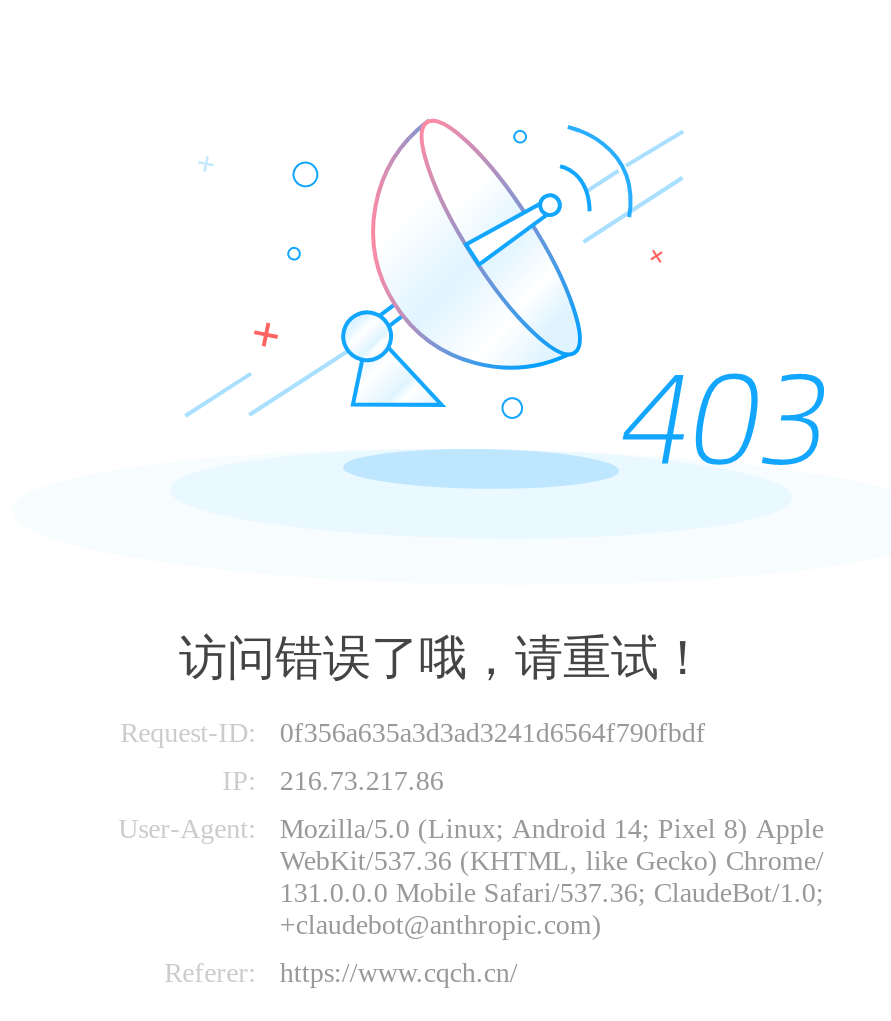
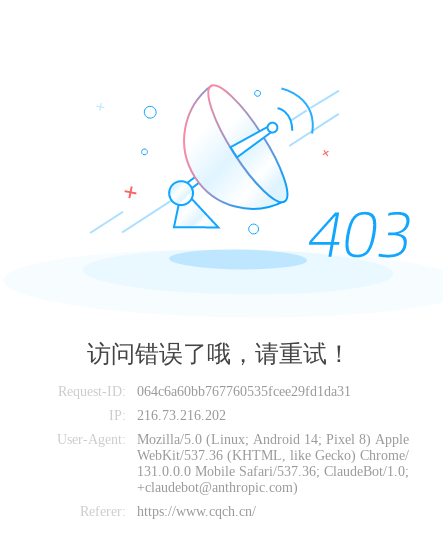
- 0f356a635a3d3ad3241d6564f790fbdf
+ 064c6a60bb767760535fcee29fd1da31

- IP: 216.73.217.86
+ IP: 216.73.216.202
